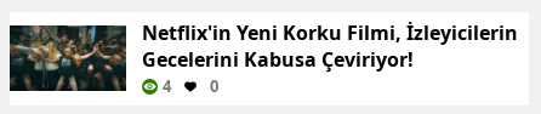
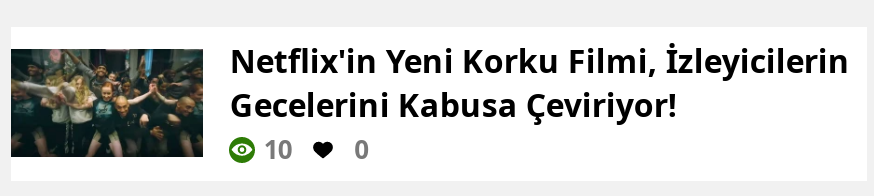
- 4 0
+ 10 0
